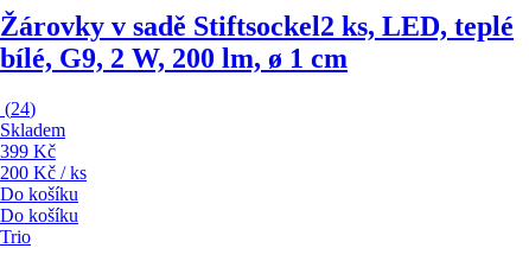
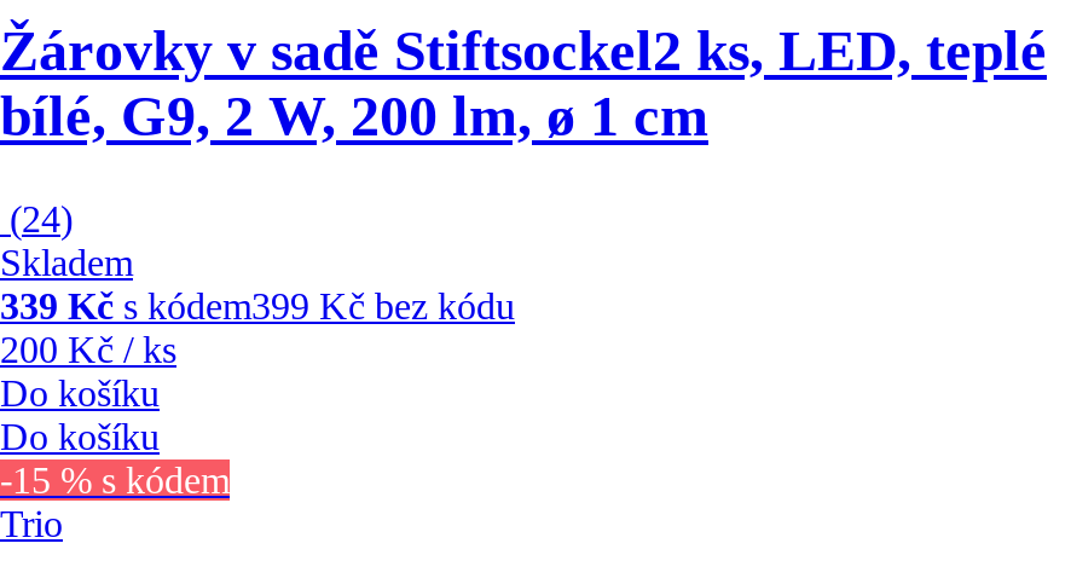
- 399 Kč
+ 339 Kč s kódem399 Kč bez kódu

+ -15 % s kódem
